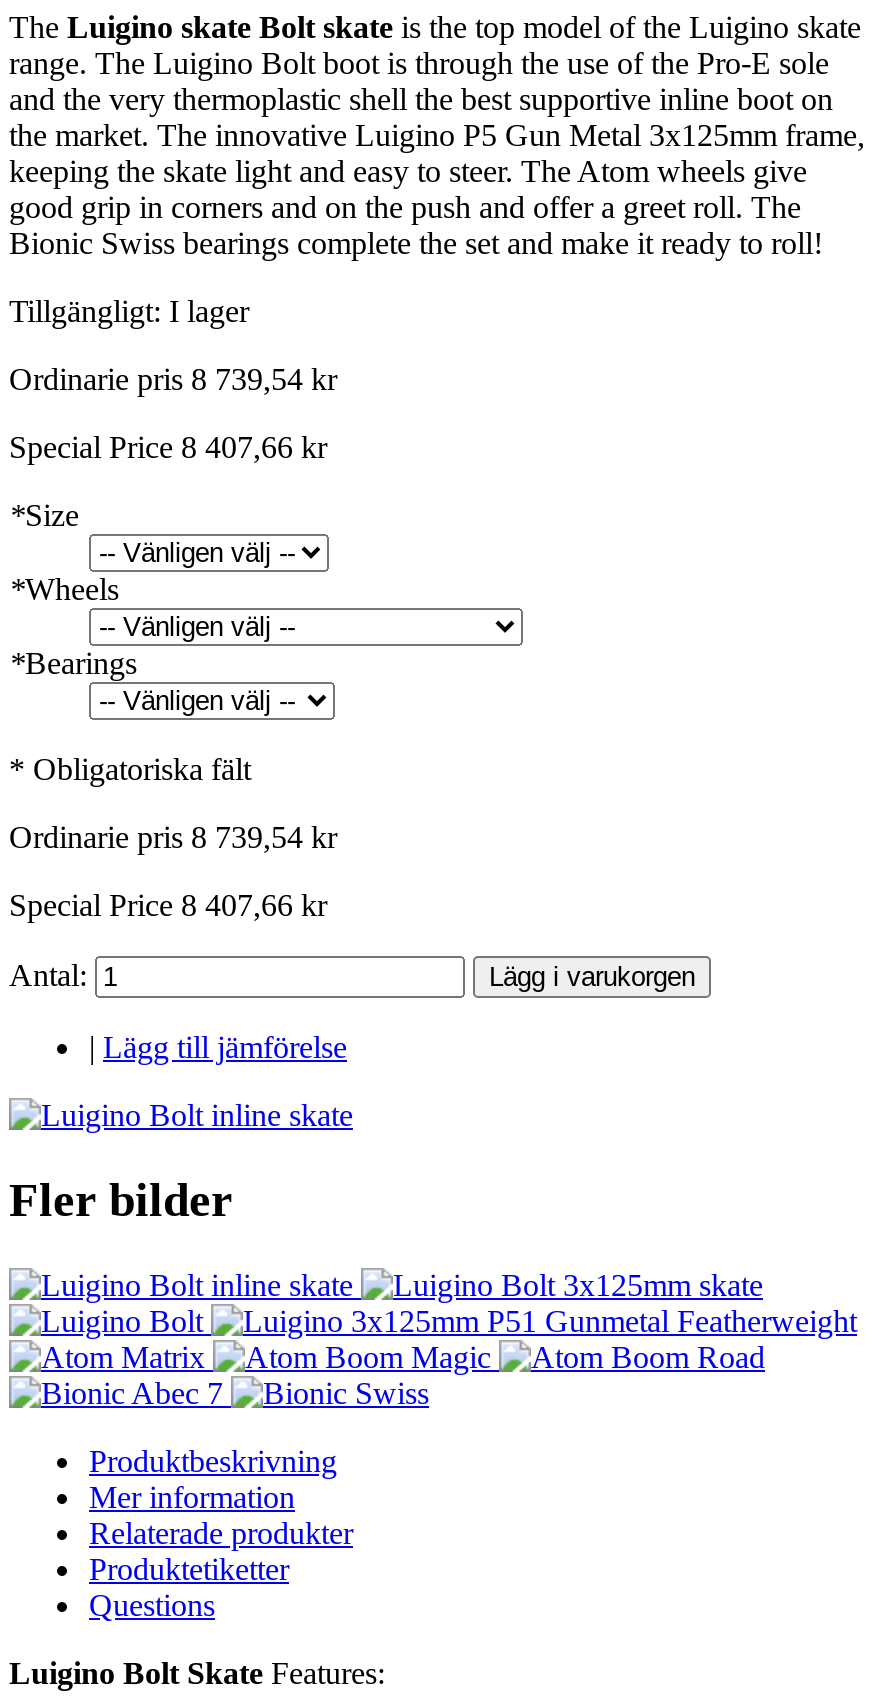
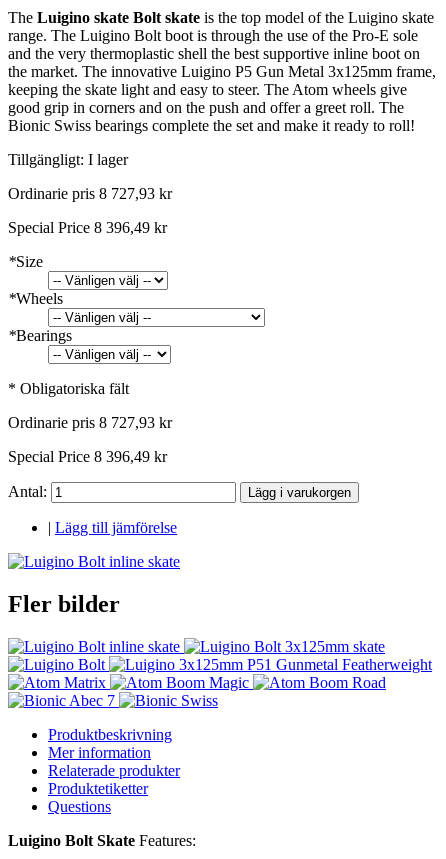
- Ordinarie pris 8 739,54 kr
+ Ordinarie pris 8 727,93 kr

- Special Price 8 407,66 kr
+ Special Price 8 396,49 kr

- Ordinarie pris 8 739,54 kr
+ Ordinarie pris 8 727,93 kr

- Special Price 8 407,66 kr
+ Special Price 8 396,49 kr
